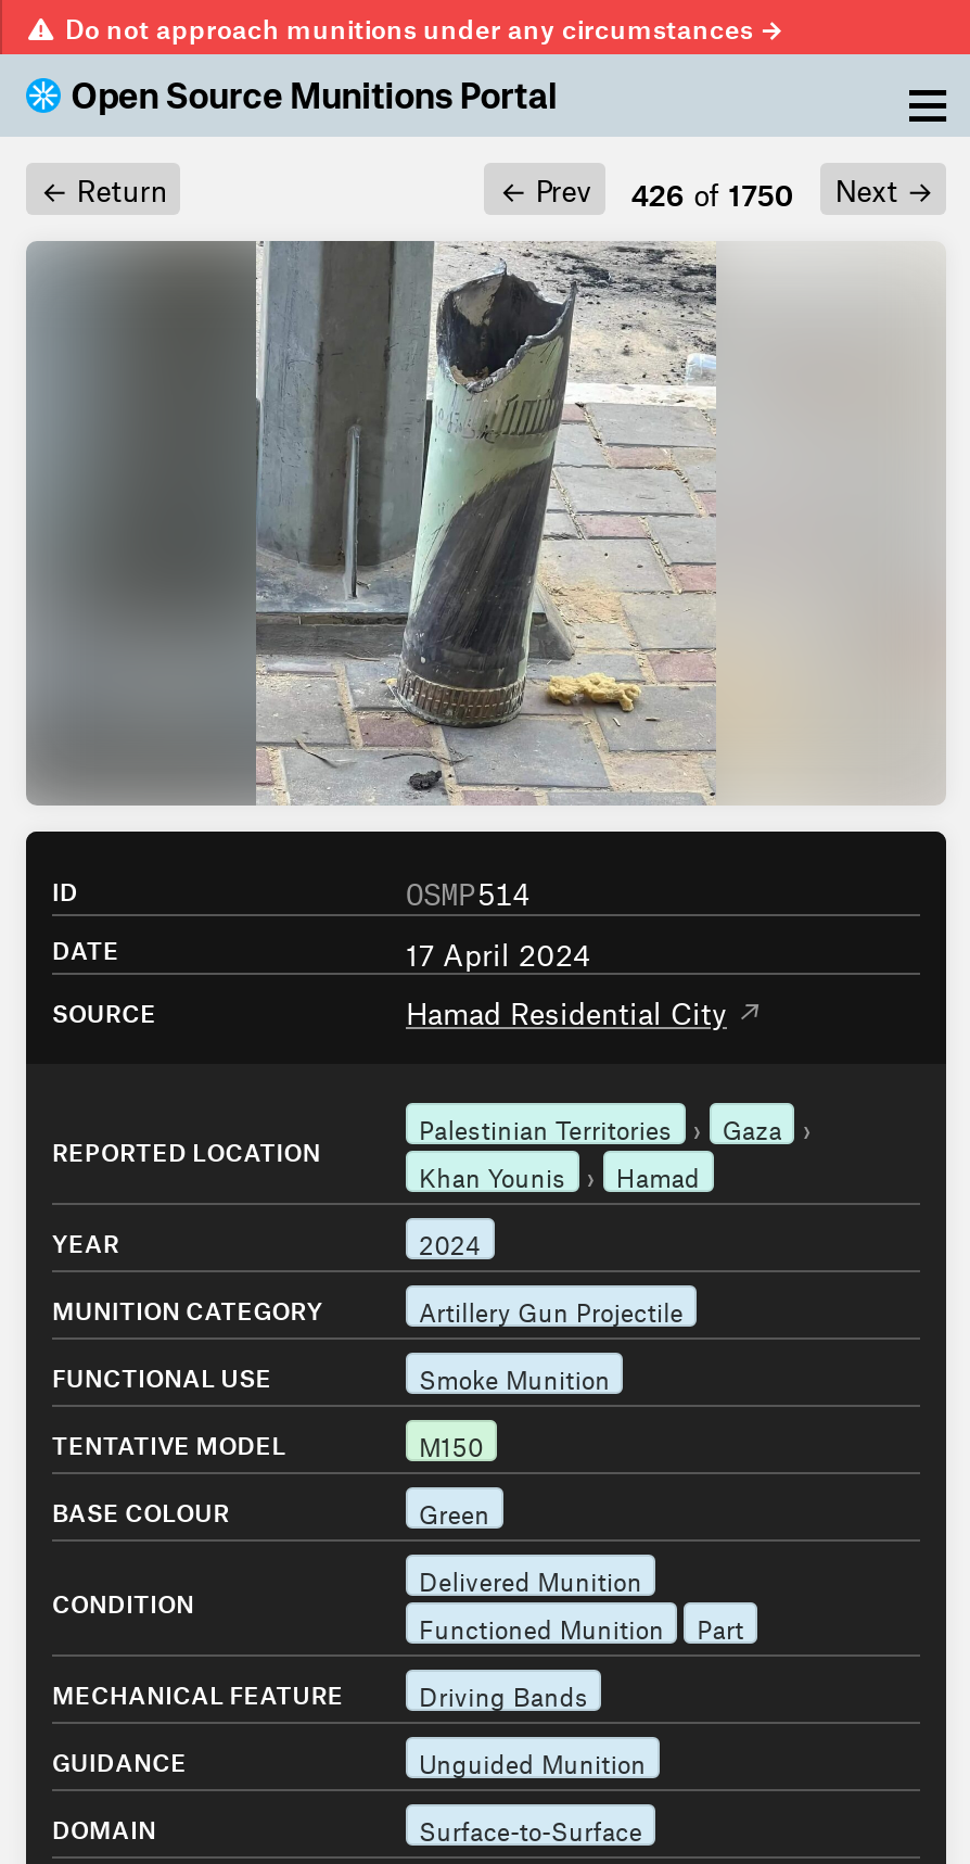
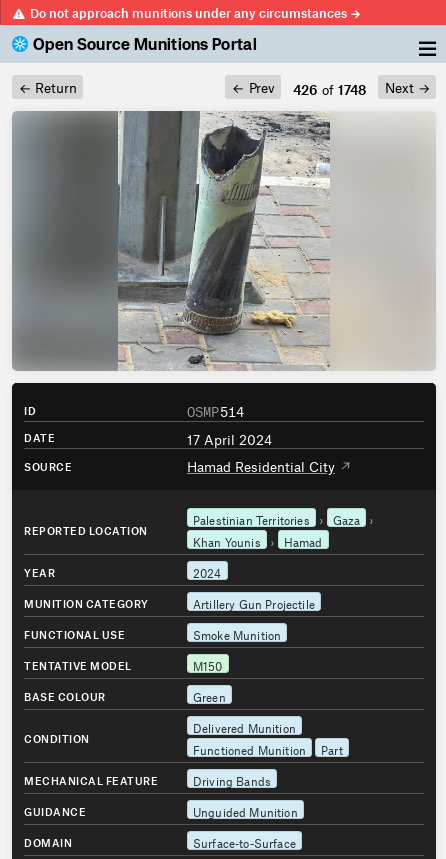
- 426 of 1750
+ 426 of 1748
